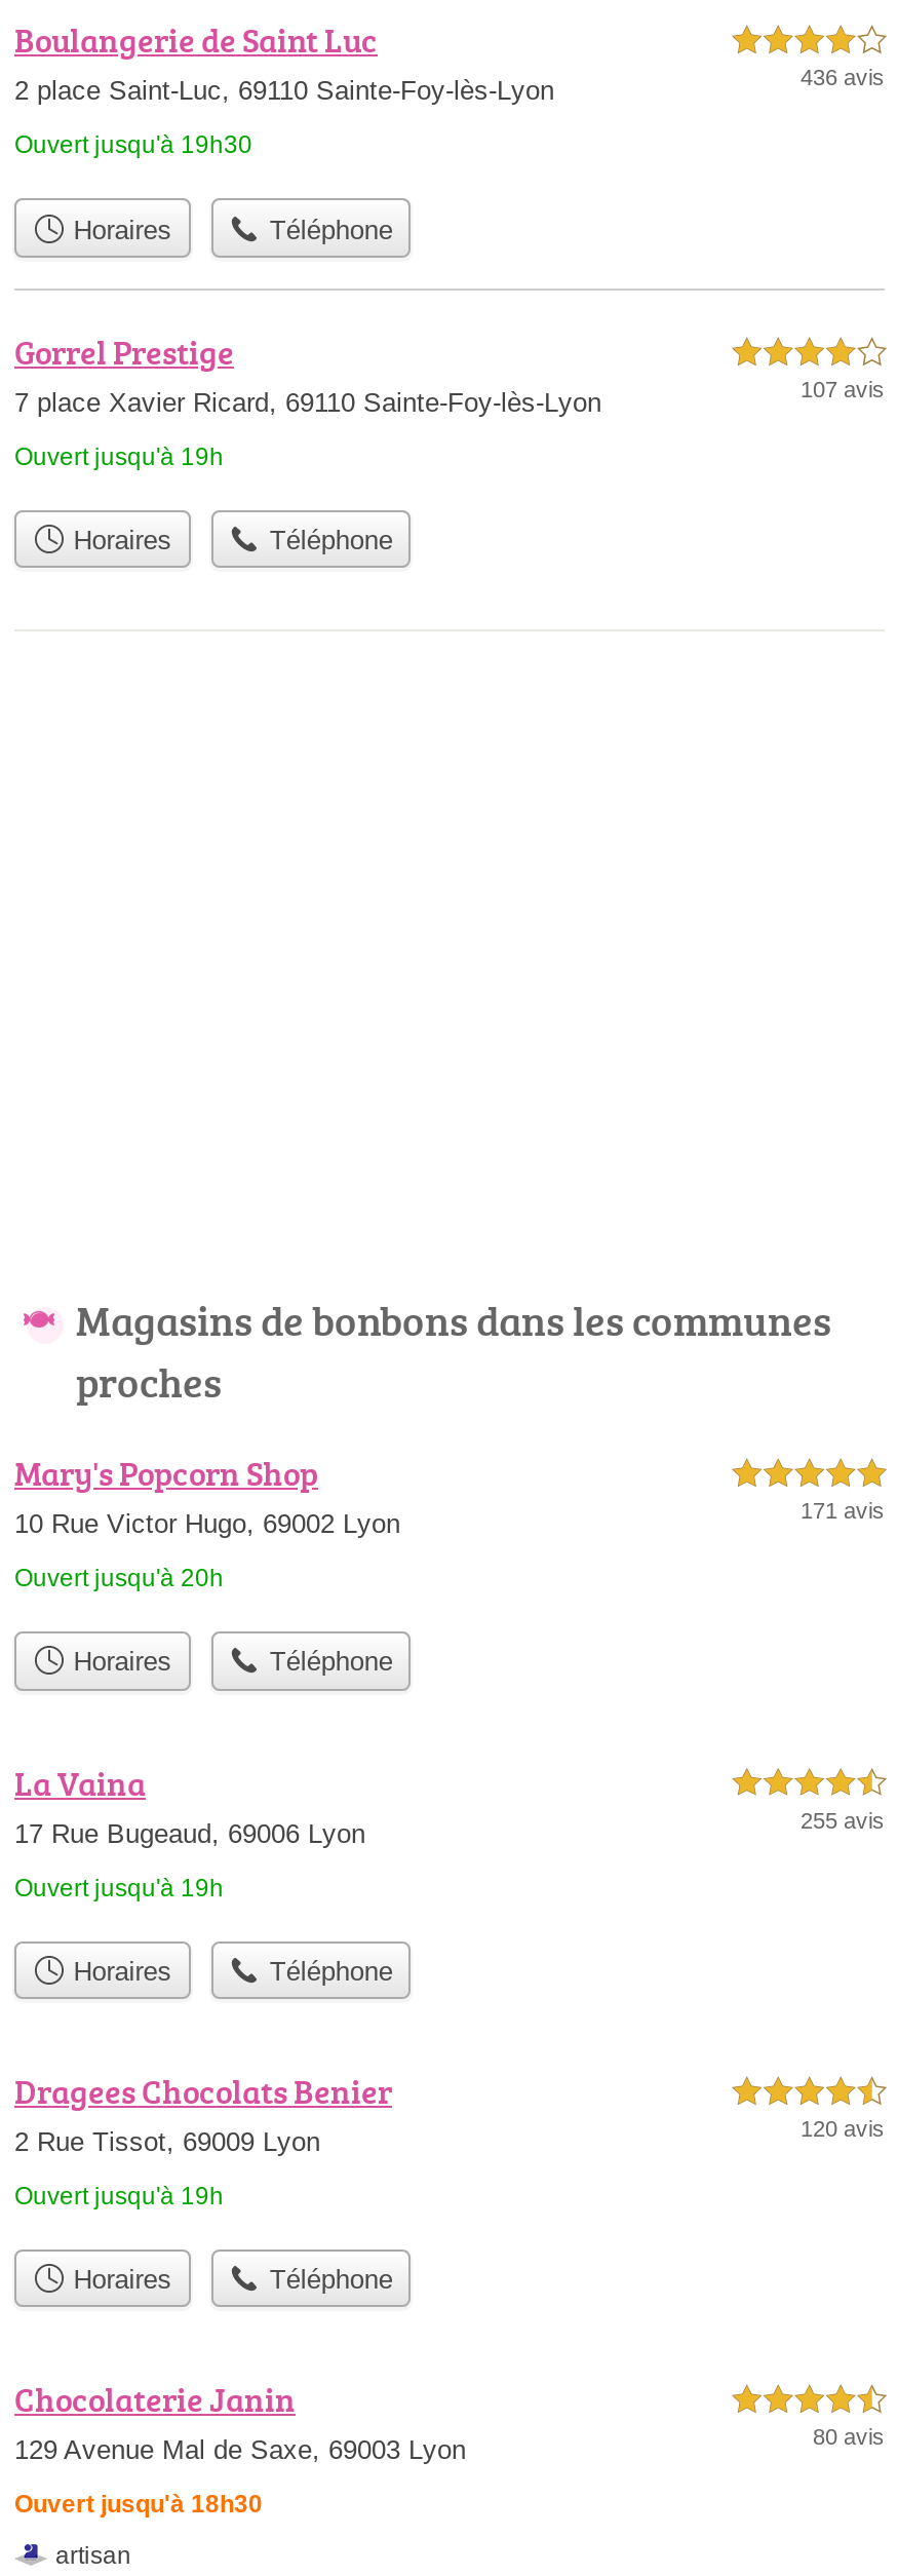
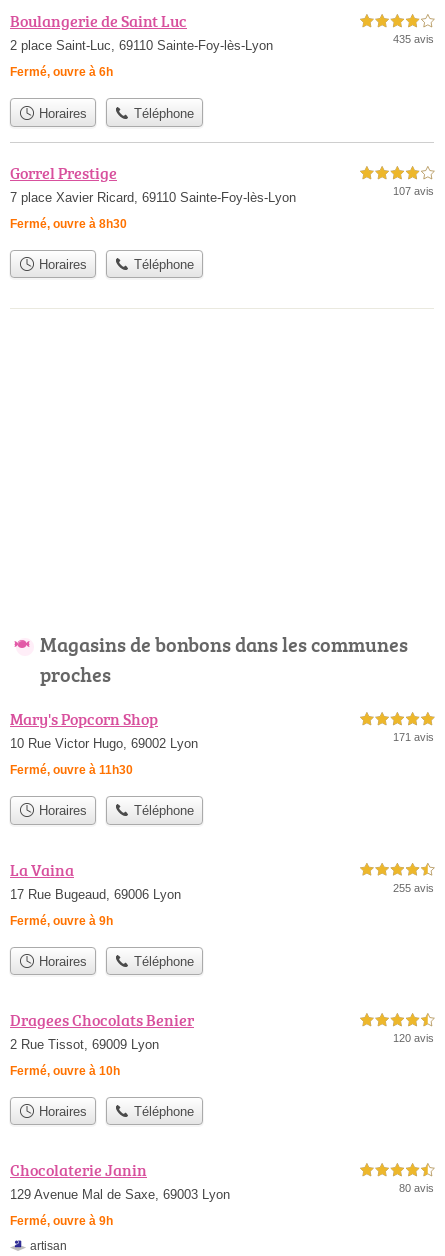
- 436 avis
+ 435 avis

- Ouvert jusqu'à 19h30
+ Fermé, ouvre à 6h

- Ouvert jusqu'à 19h
+ Fermé, ouvre à 8h30

- Ouvert jusqu'à 20h
+ Fermé, ouvre à 11h30

- Ouvert jusqu'à 19h
+ Fermé, ouvre à 9h

- Ouvert jusqu'à 19h
+ Fermé, ouvre à 10h

- Ouvert jusqu'à 18h30
+ Fermé, ouvre à 9h
